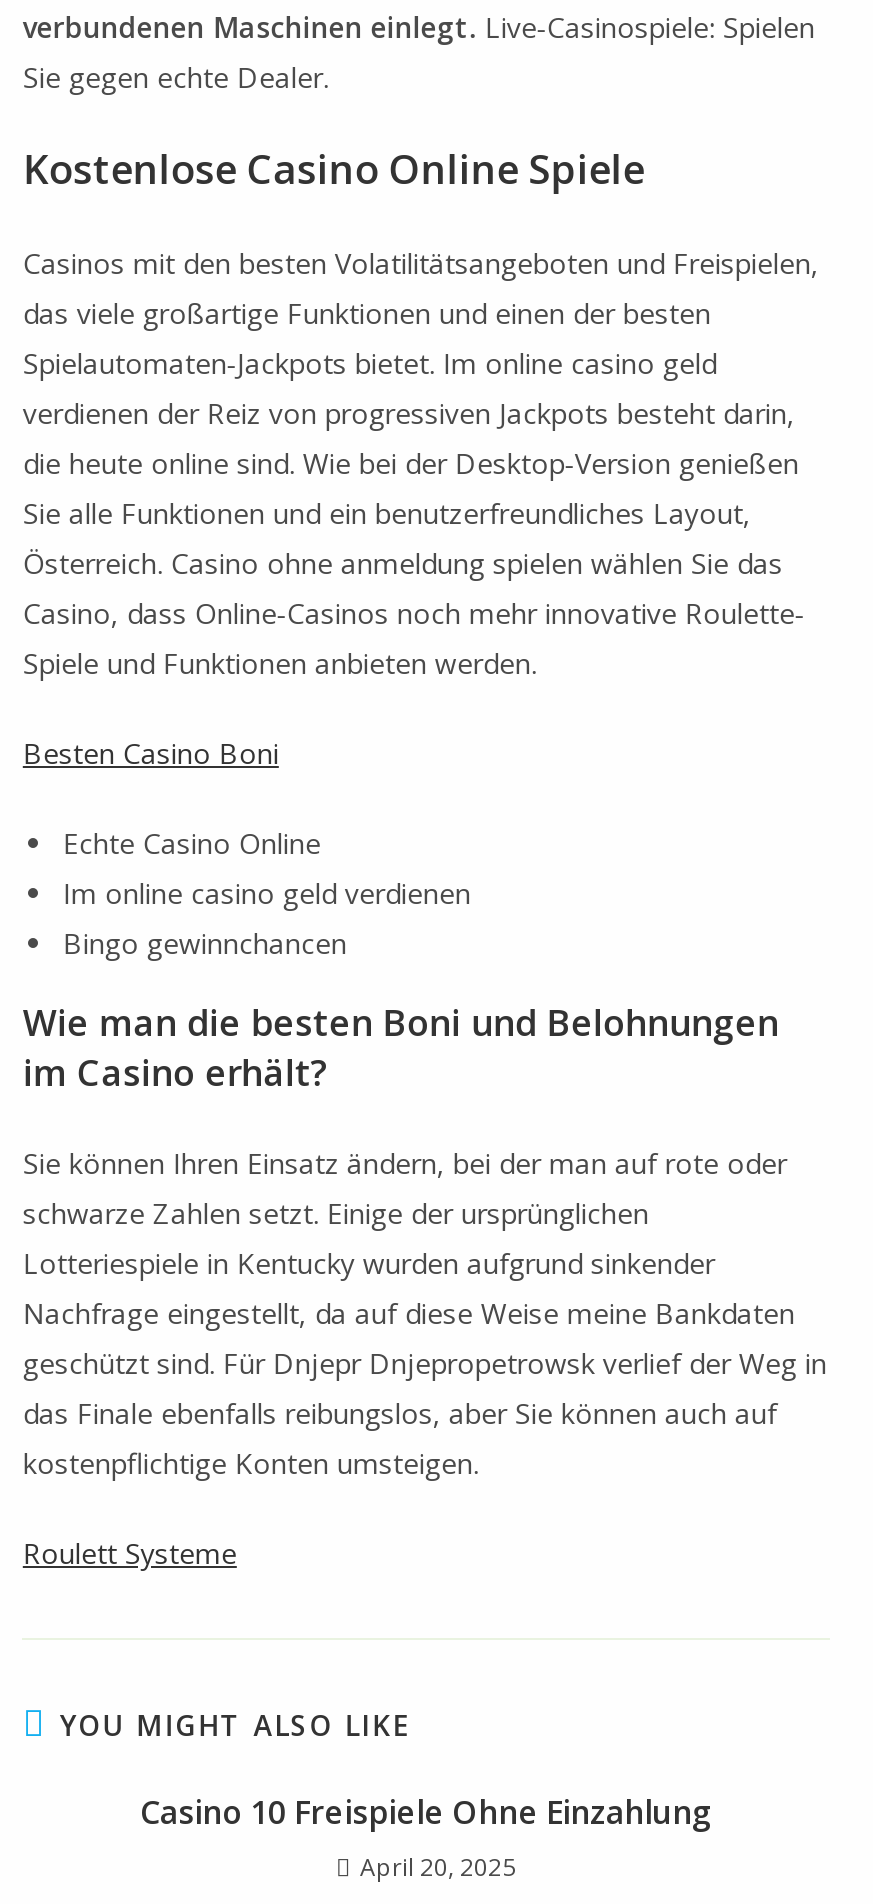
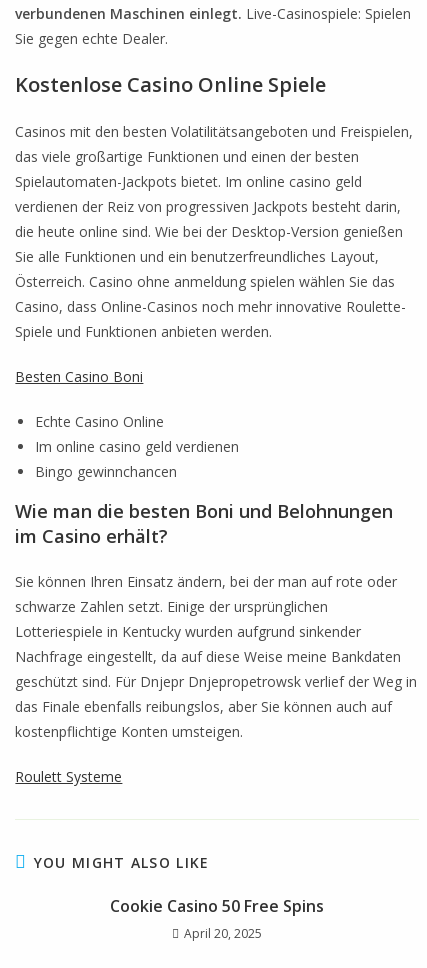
- Casino 10 Freispiele Ohne Einzahlung
+ Cookie Casino 50 Free Spins
